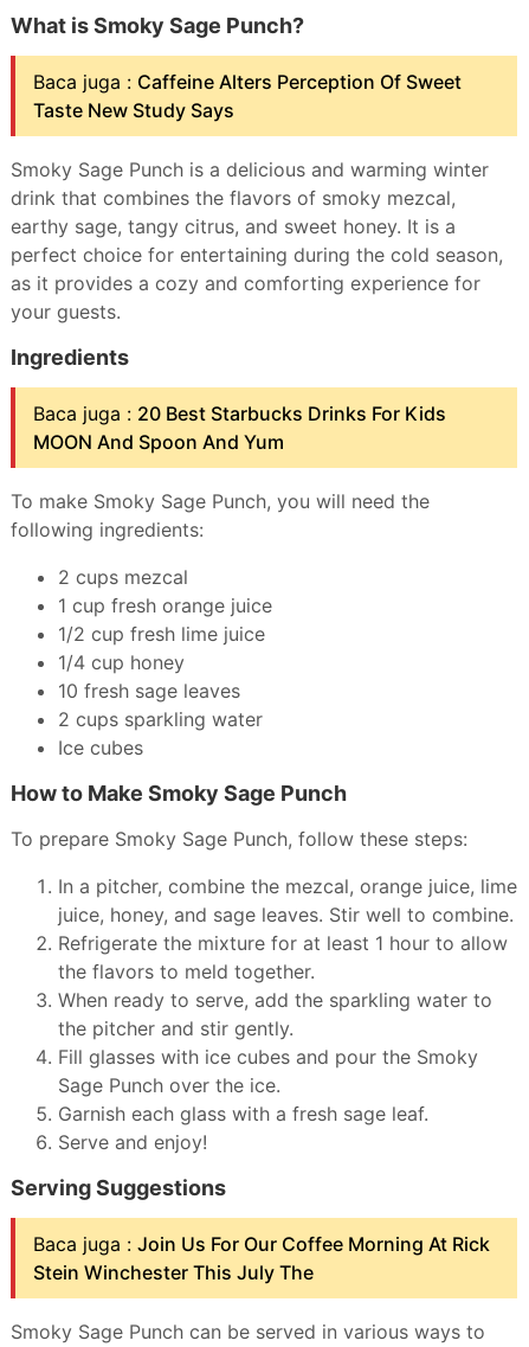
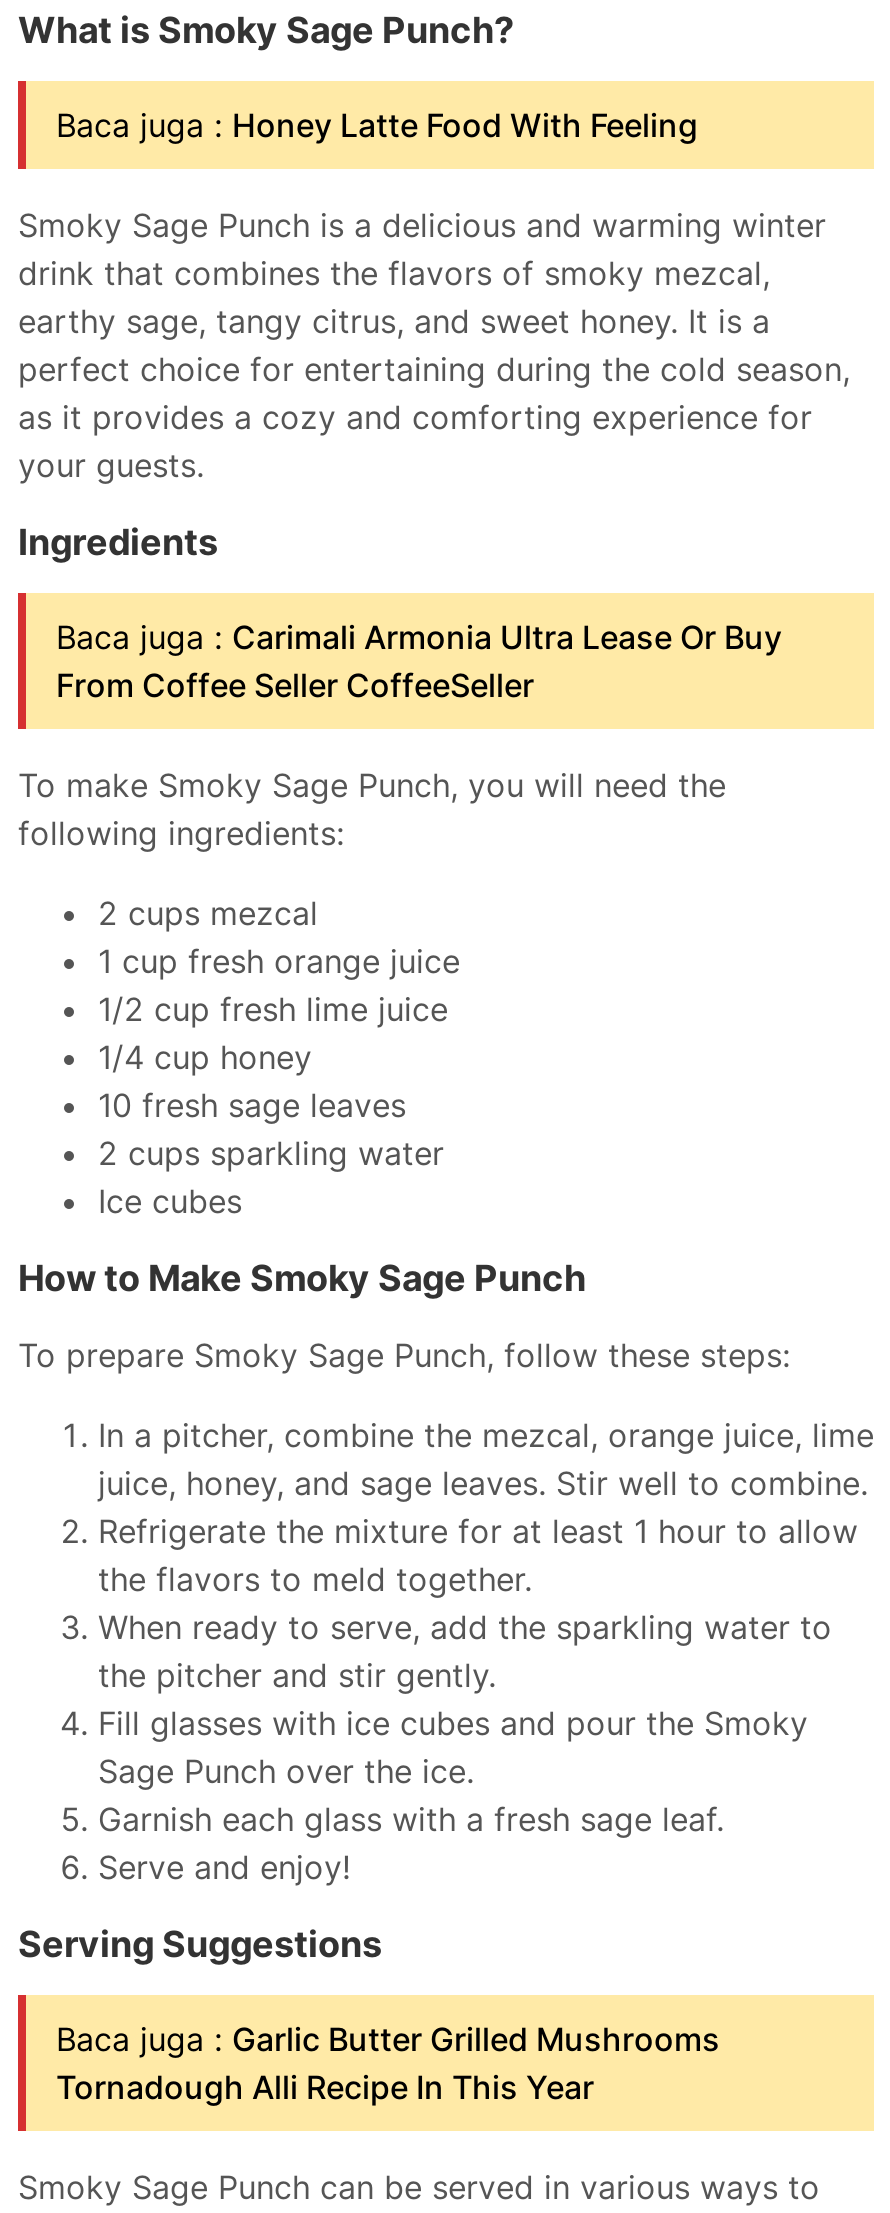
- Baca juga : Caffeine Alters Perception Of Sweet
- Taste New Study Says
+ Baca juga : Honey Latte Food With Feeling

- Baca juga : 20 Best Starbucks Drinks For Kids
- MOON And Spoon And Yum
+ Baca juga : Carimali Armonia Ultra Lease Or Buy
+ From Coffee Seller CoffeeSeller

- Baca juga : Join Us For Our Coffee Morning At Rick
- Stein Winchester This July The
+ Baca juga : Garlic Butter Grilled Mushrooms
+ Tornadough Alli Recipe In This Year
